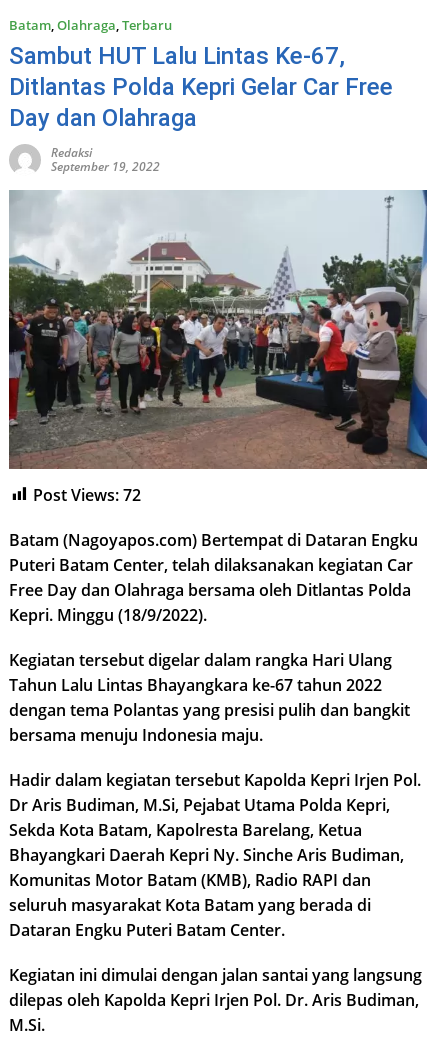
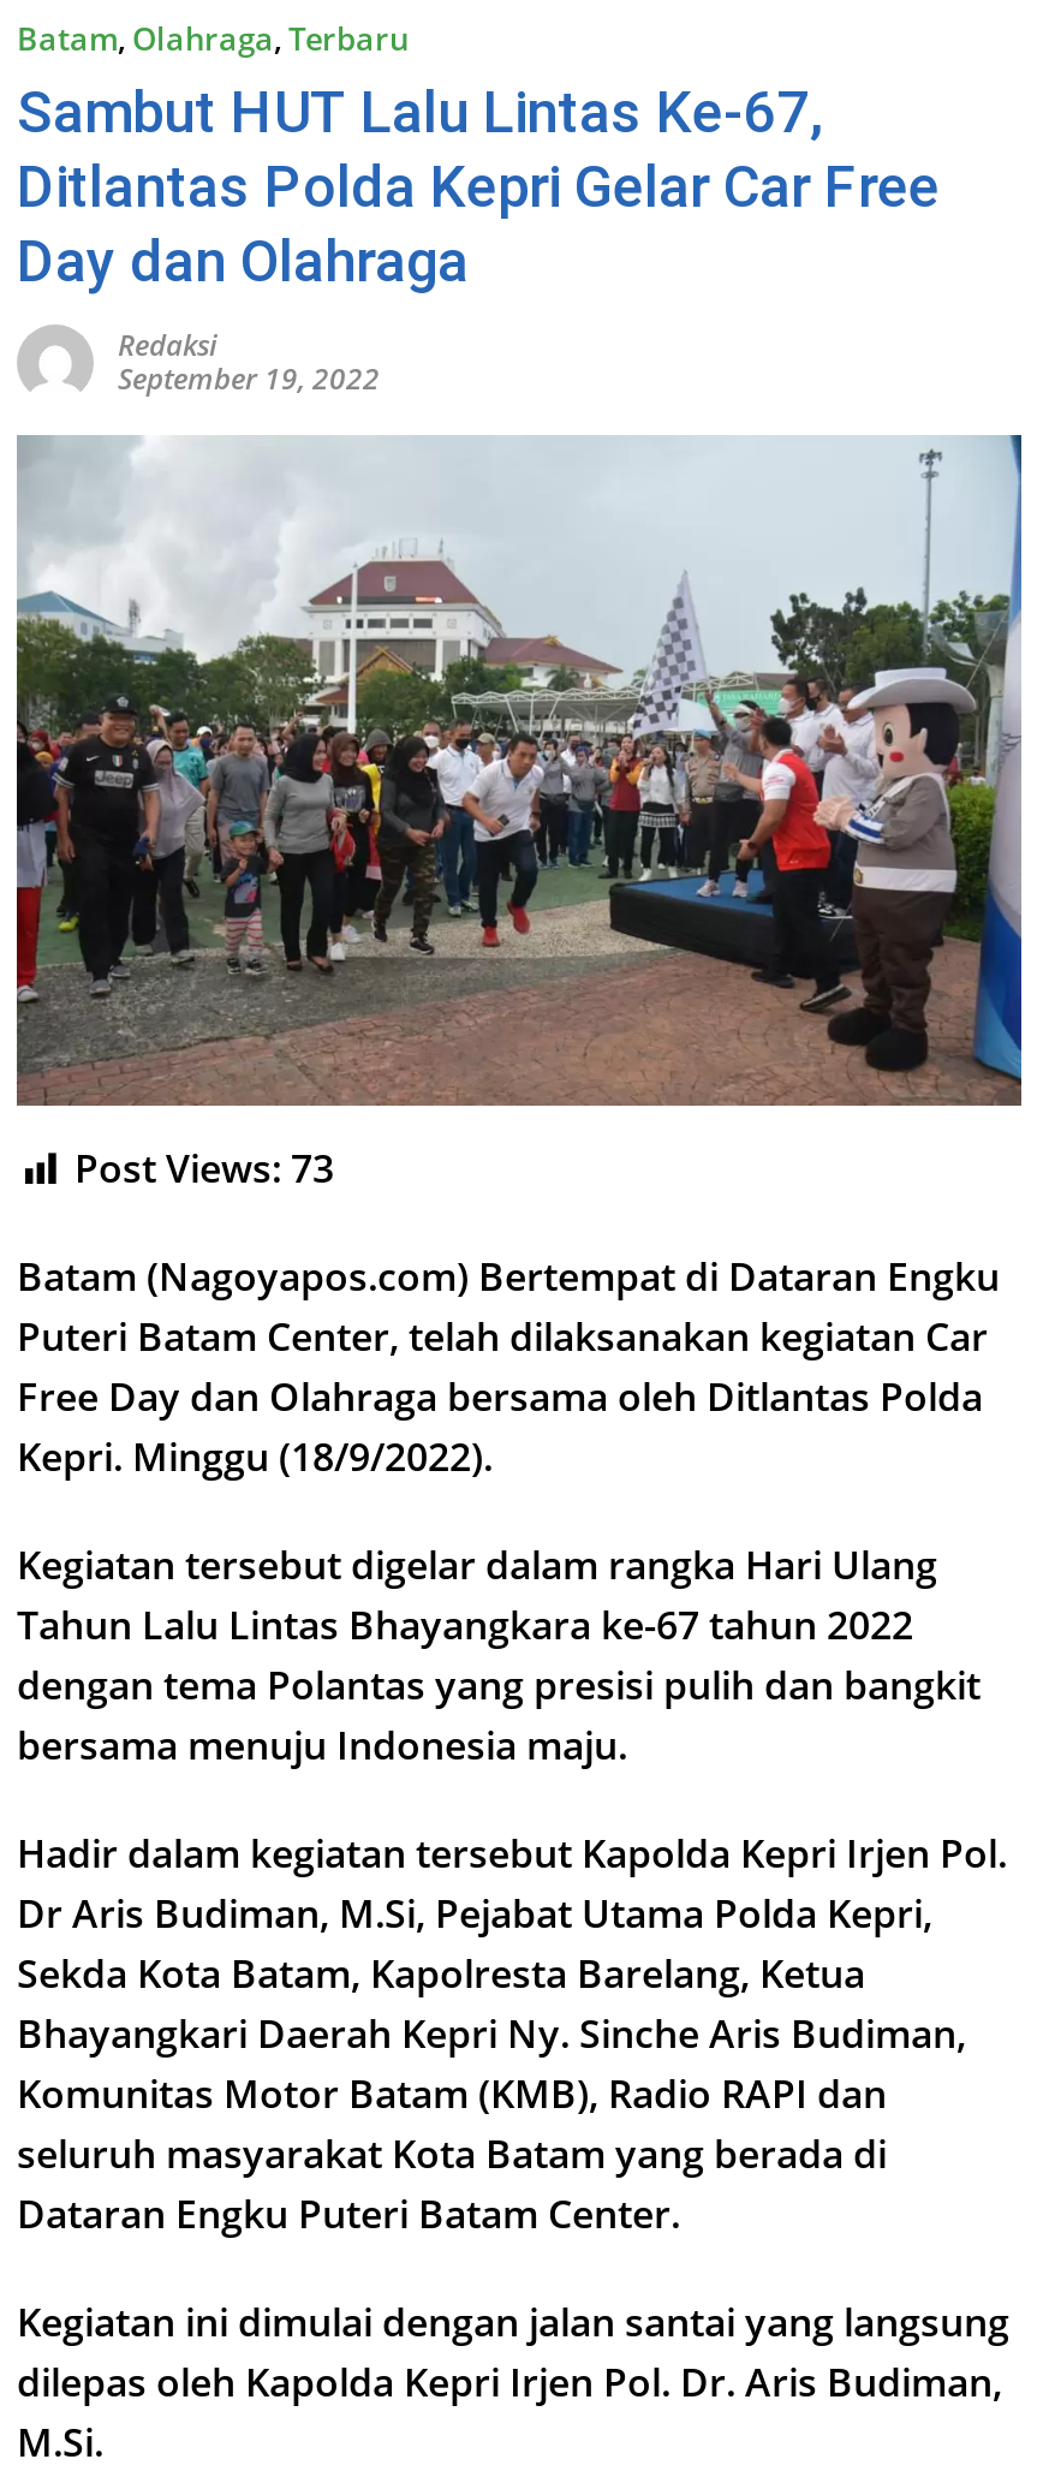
- Post Views: 72
+ Post Views: 73
